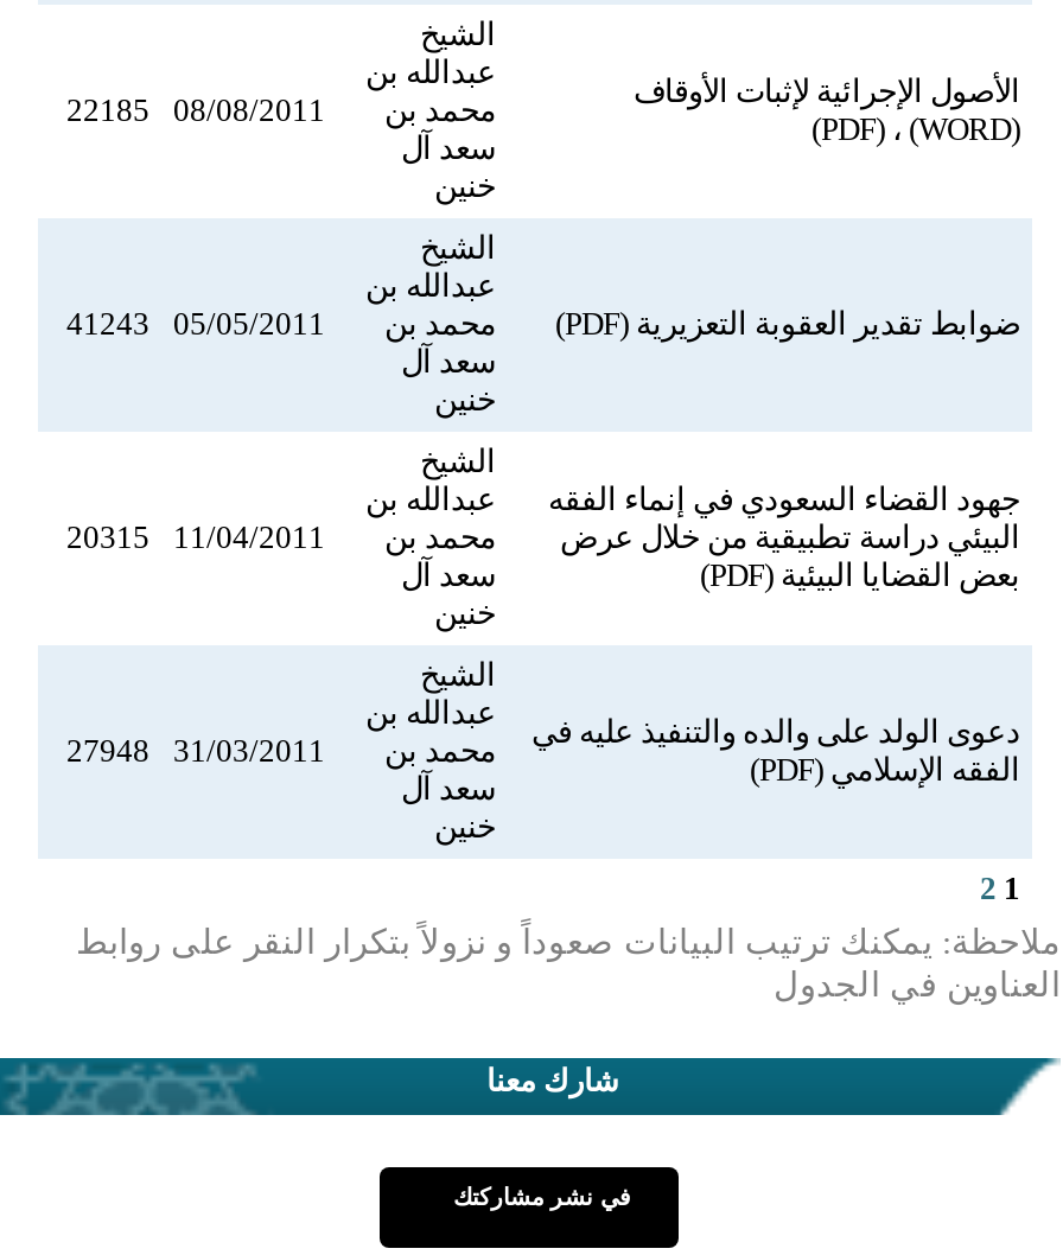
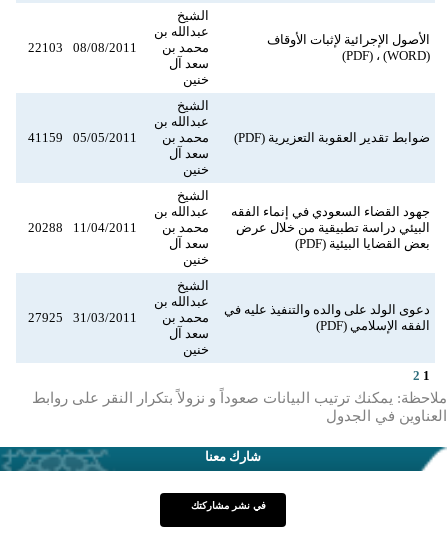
- 22185
+ 22103

- 41243
+ 41159

- 20315
+ 20288

- 27948
+ 27925
